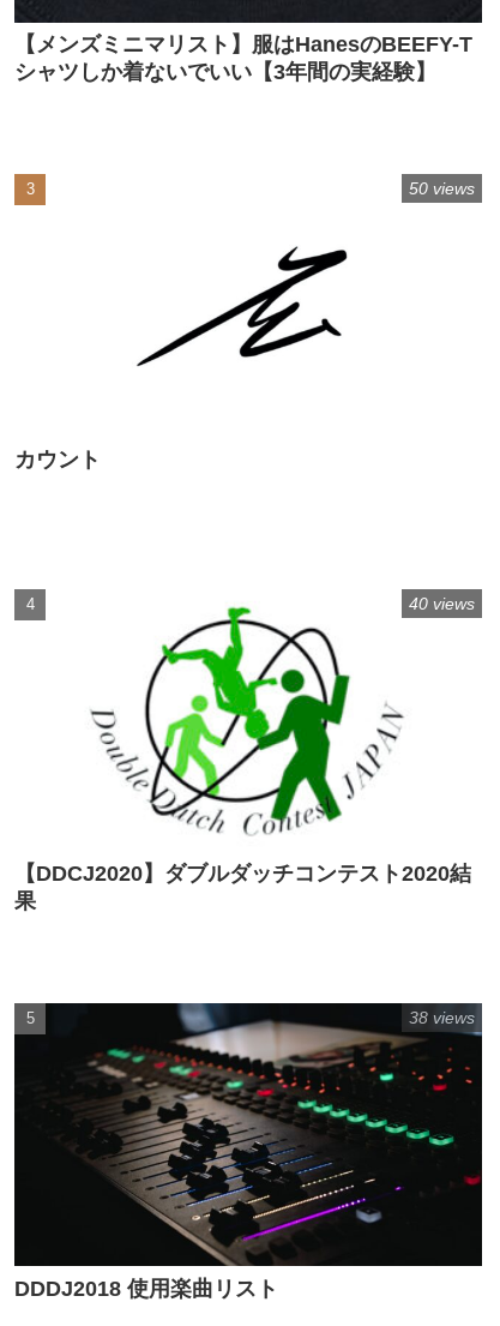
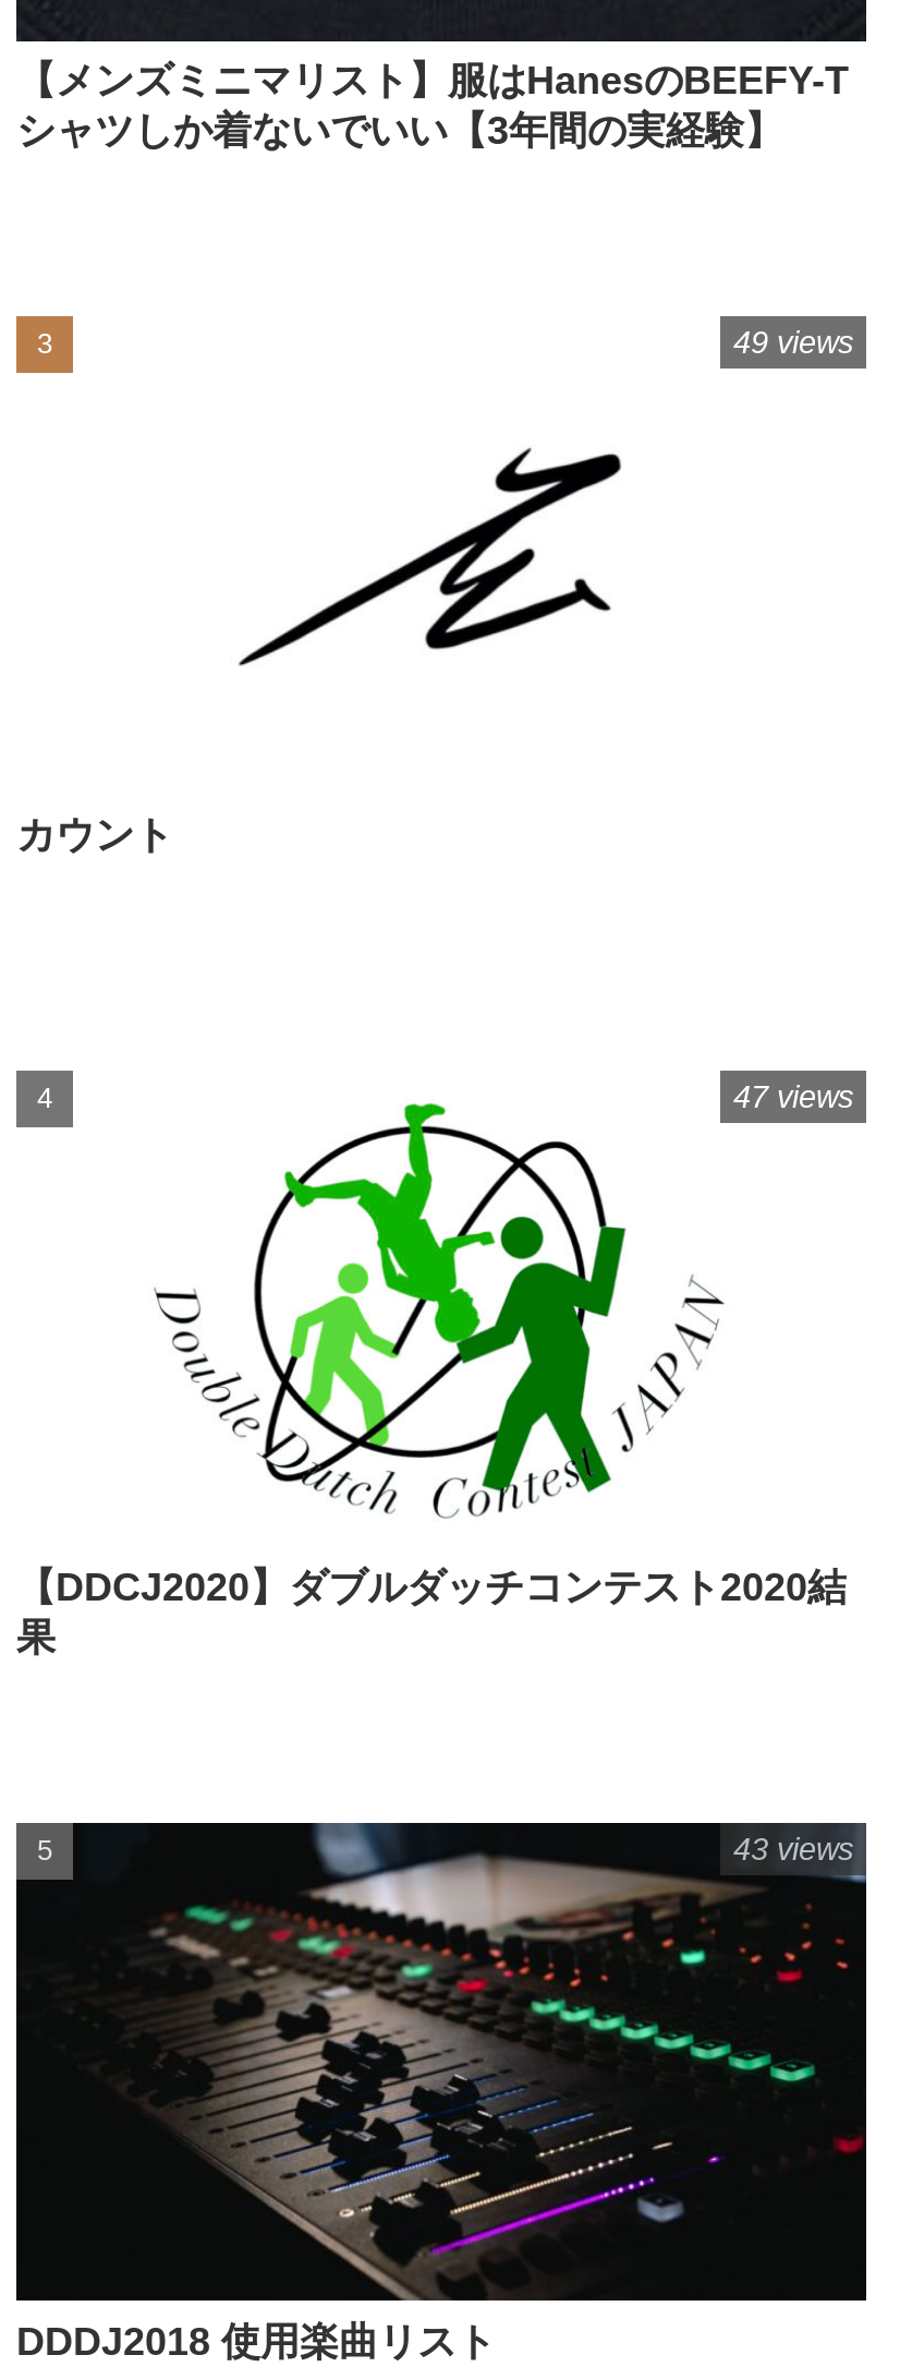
- 50 views
+ 49 views

- 40 views
+ 47 views

- 38 views
+ 43 views
